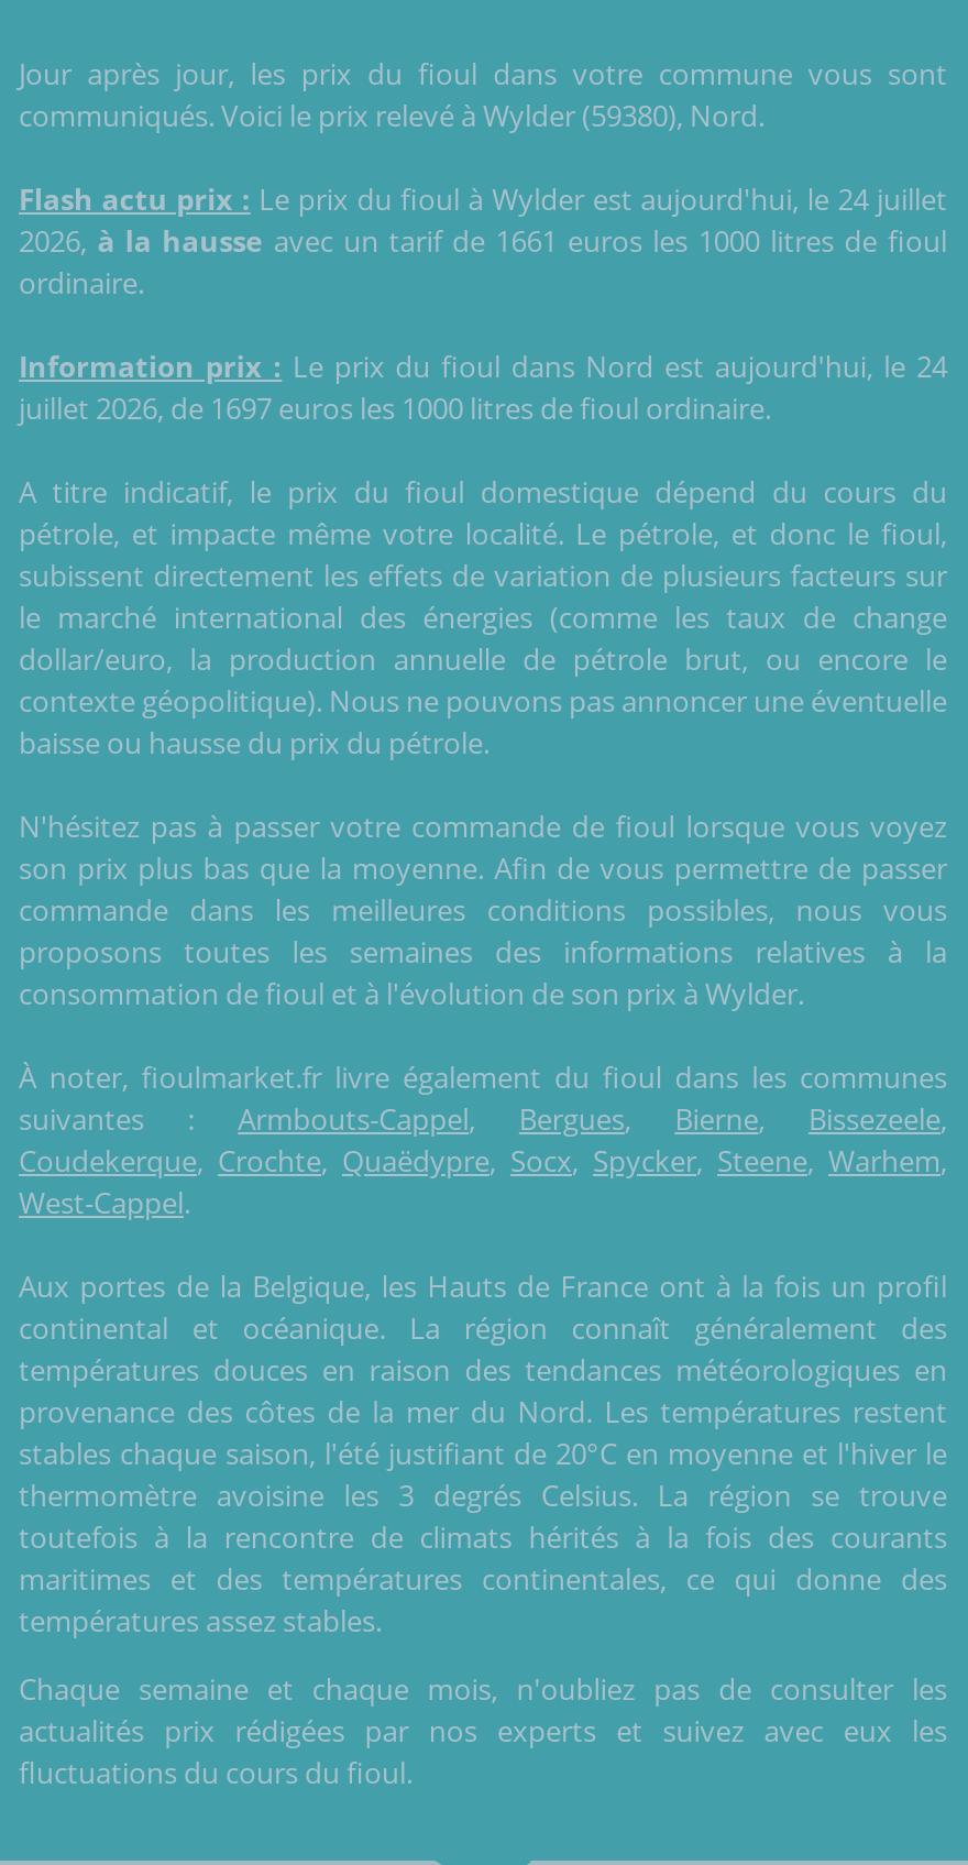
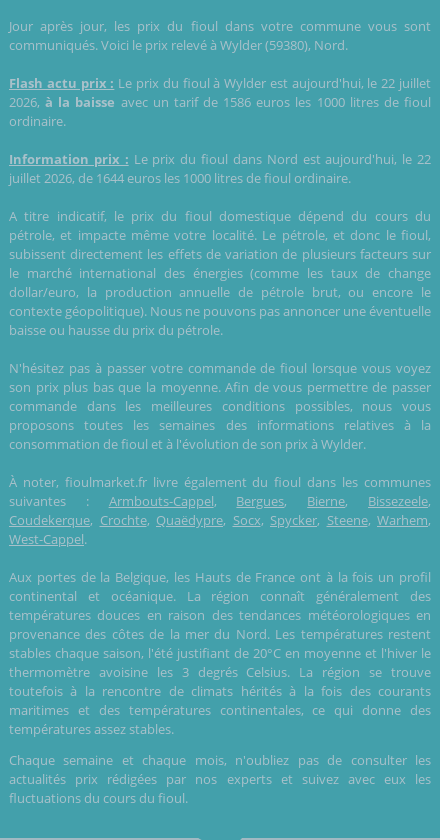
- Flash actu prix : Le prix du fioul à Wylder est aujourd'hui, le 24 juillet
+ Flash actu prix : Le prix du fioul à Wylder est aujourd'hui, le 22 juillet

- 2026, à la hausse avec un tarif de 1661 euros les 1000 litres de fioul
+ 2026, à la baisse avec un tarif de 1586 euros les 1000 litres de fioul

- Information prix : Le prix du fioul dans Nord est aujourd'hui, le 24
+ Information prix : Le prix du fioul dans Nord est aujourd'hui, le 22

- juillet 2026, de 1697 euros les 1000 litres de fioul ordinaire.
+ juillet 2026, de 1644 euros les 1000 litres de fioul ordinaire.
